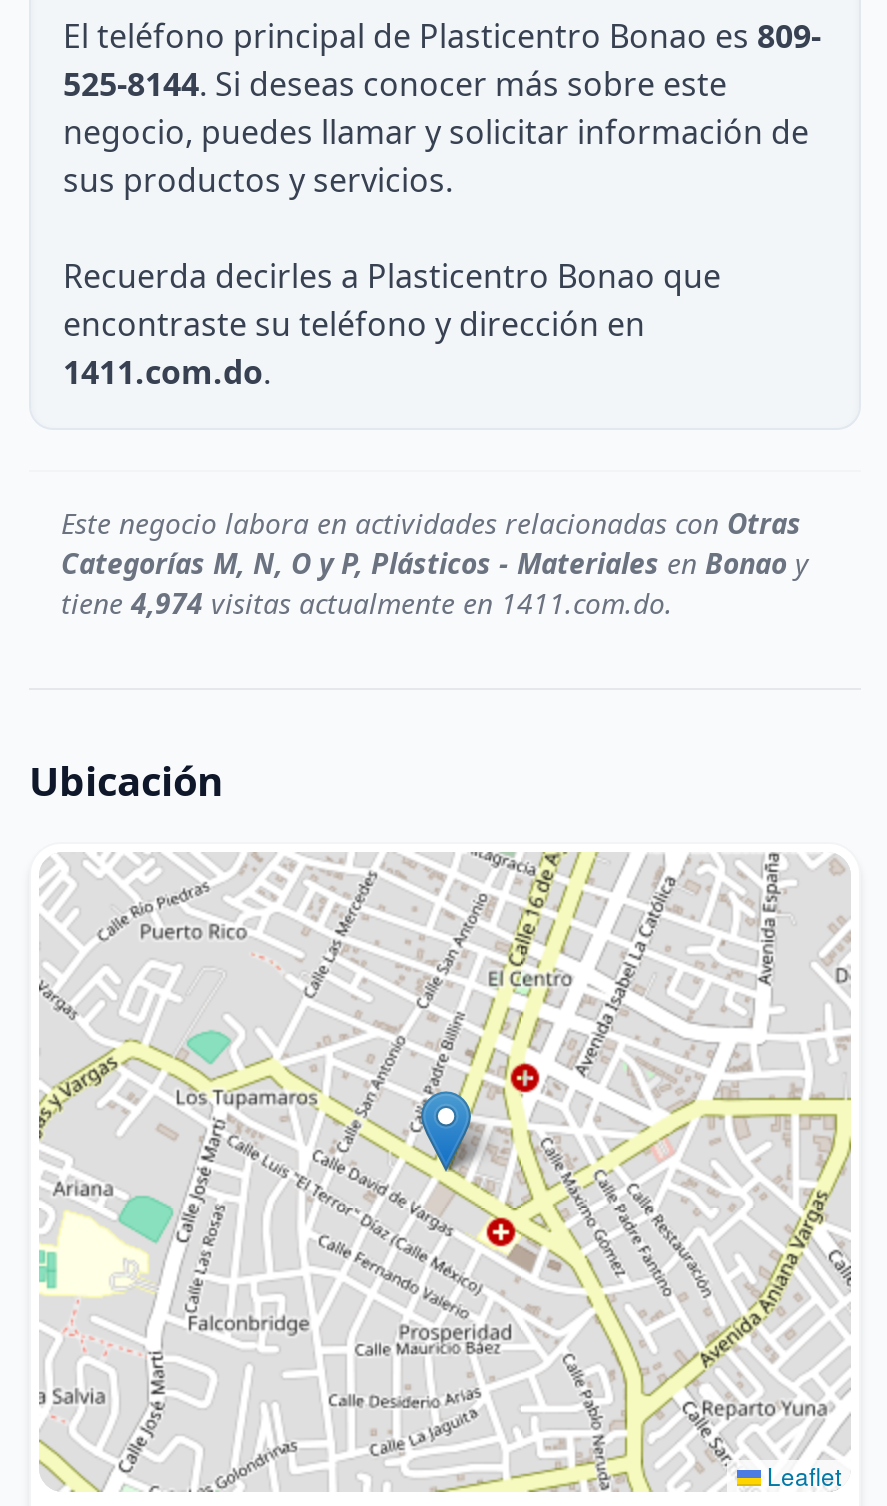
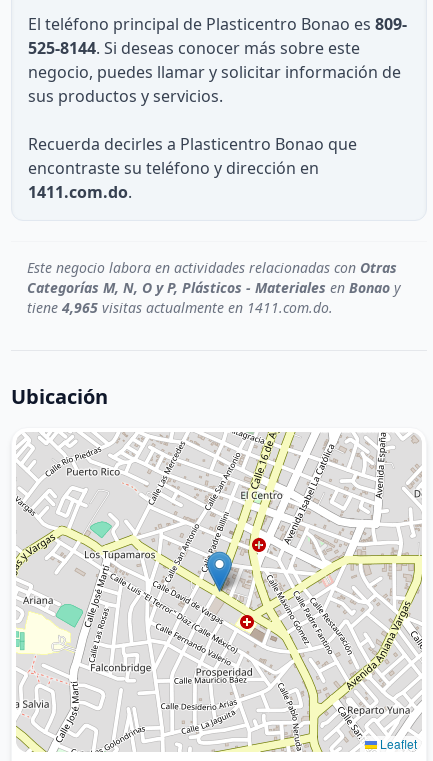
- tiene 4,974 visitas actualmente en 1411.com.do.
+ tiene 4,965 visitas actualmente en 1411.com.do.
